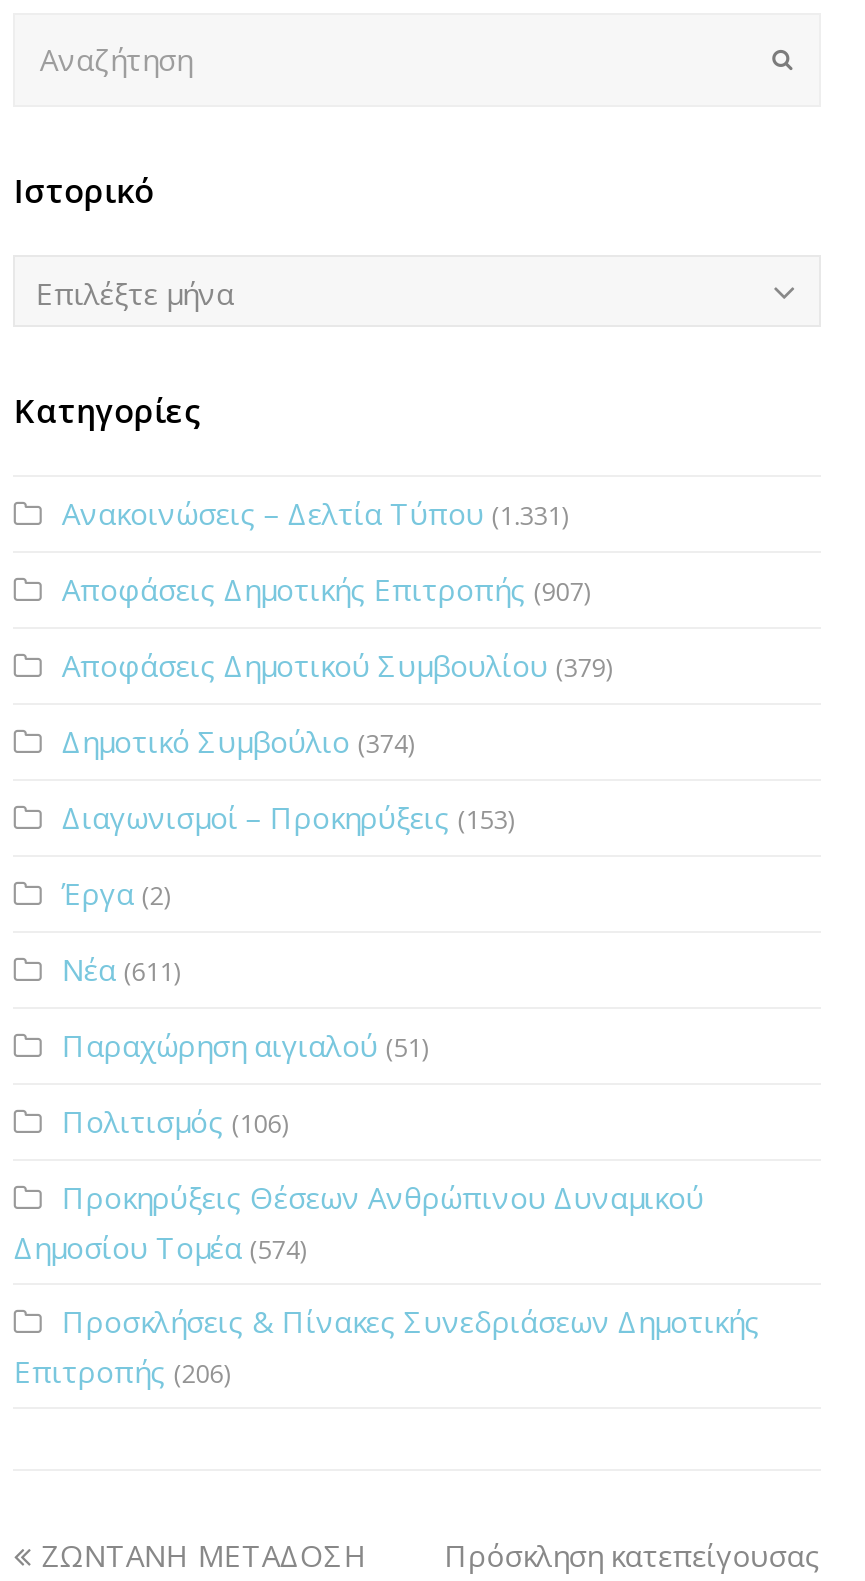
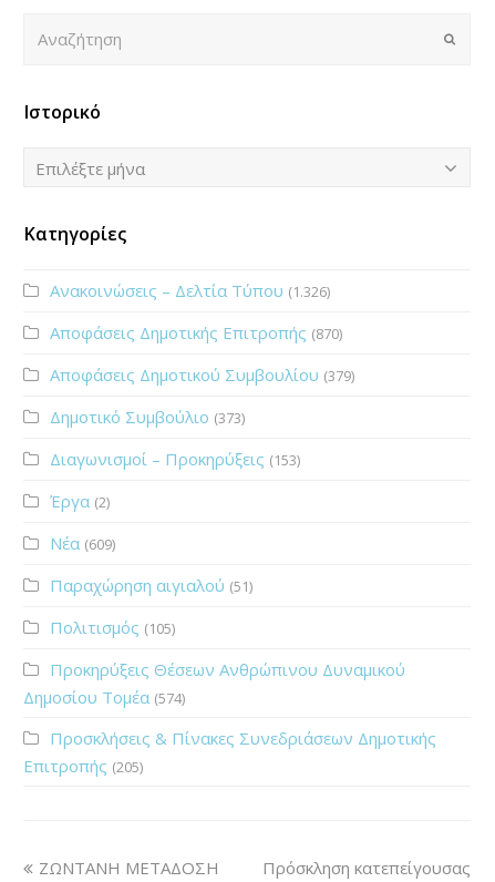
- Ανακοινώσεις – Δελτία Τύπου (1.331)
+ Ανακοινώσεις – Δελτία Τύπου (1.326)

- Αποφάσεις Δημοτικής Επιτροπής (907)
+ Αποφάσεις Δημοτικής Επιτροπής (870)

- Δημοτικό Συμβούλιο (374)
+ Δημοτικό Συμβούλιο (373)

- Νέα (611)
+ Νέα (609)

- Πολιτισμός (106)
+ Πολιτισμός (105)

- Επιτροπής (206)
+ Επιτροπής (205)
